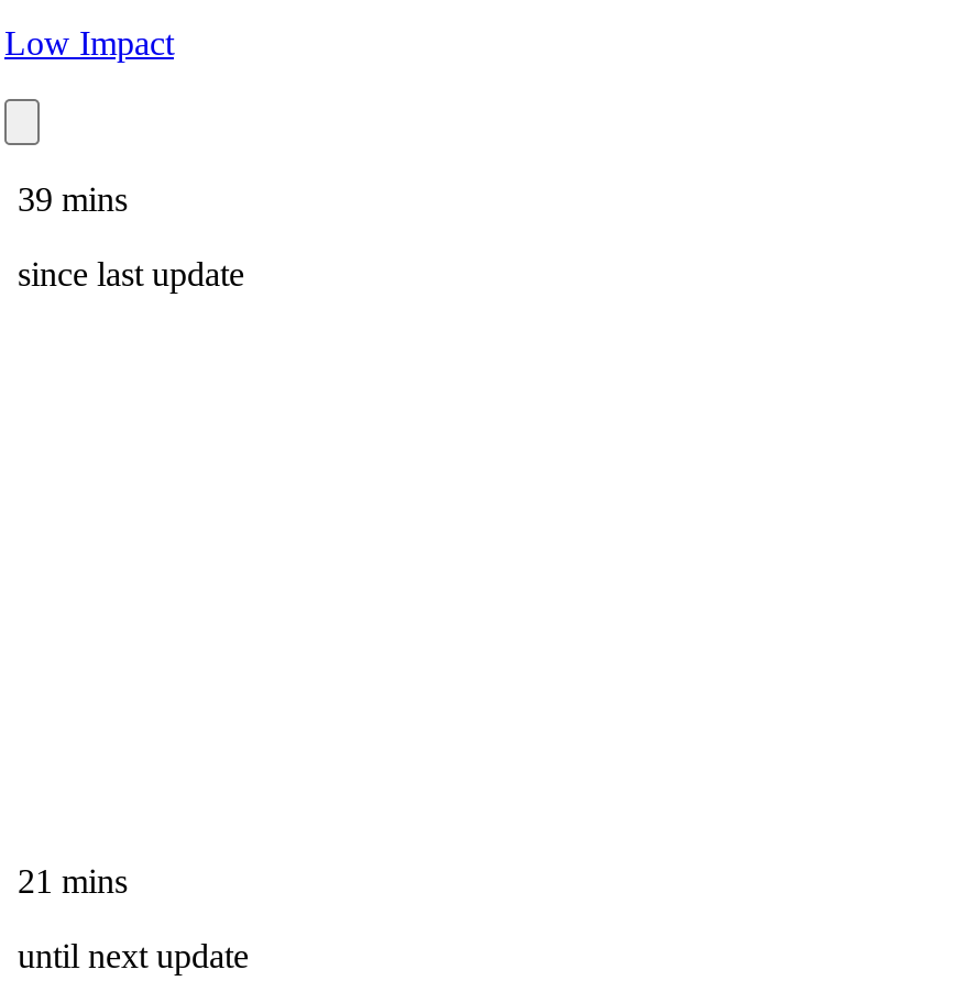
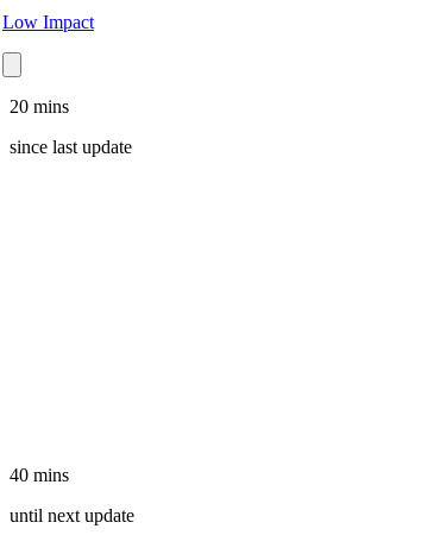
- 39 mins
+ 20 mins

- 21 mins
+ 40 mins
